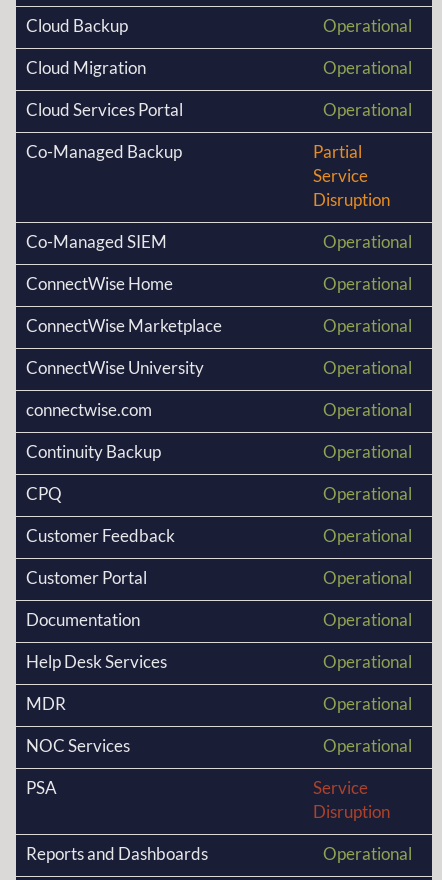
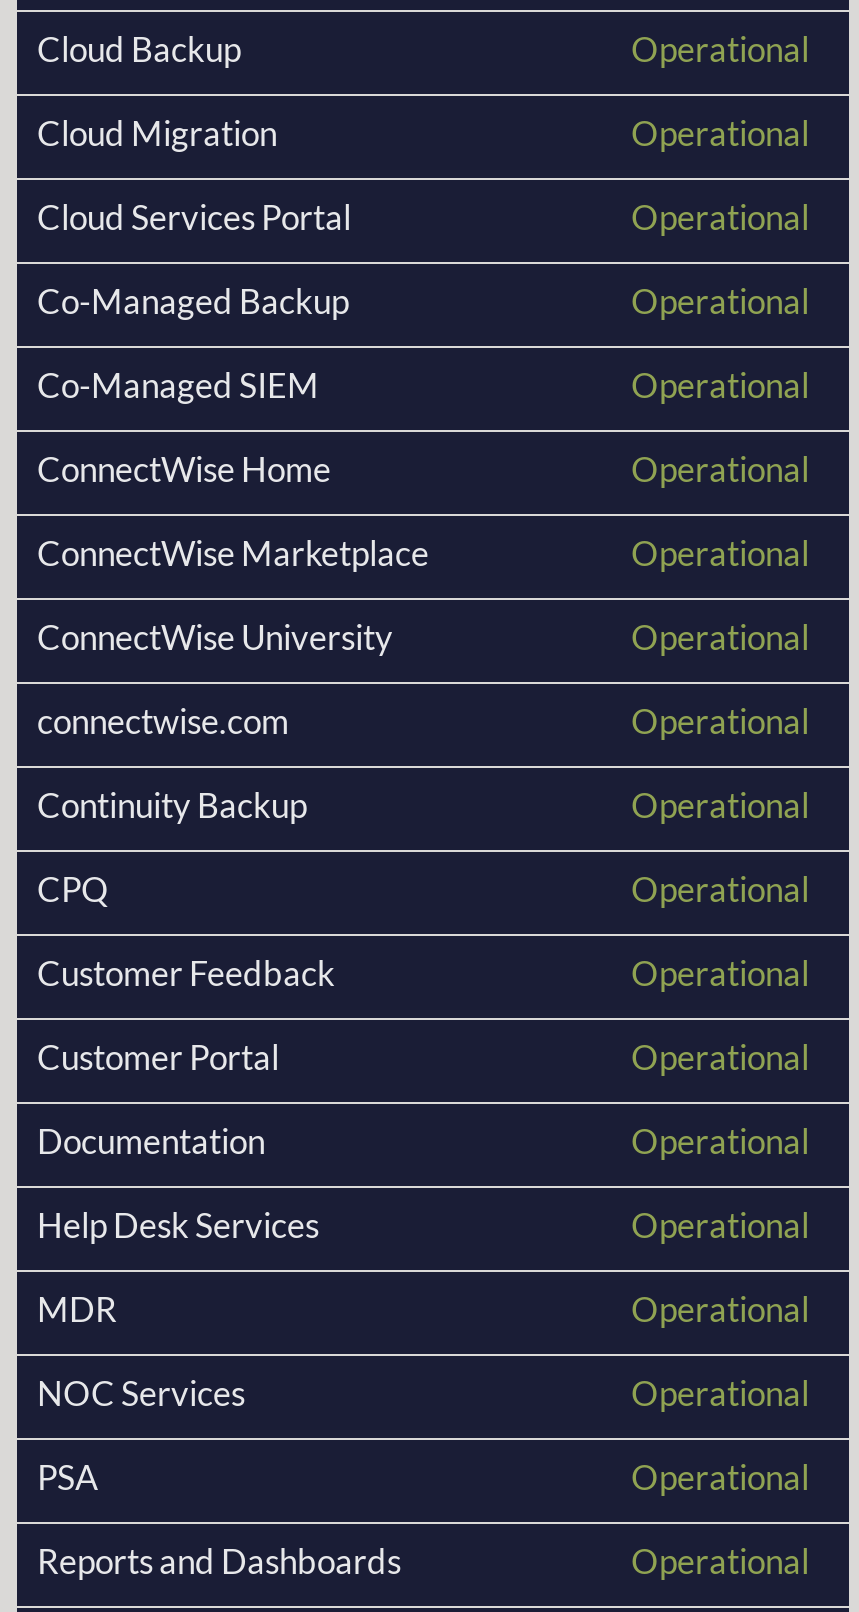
- Partial
- Service
- Disruption
+ Operational

- Service
- Disruption
+ Operational
